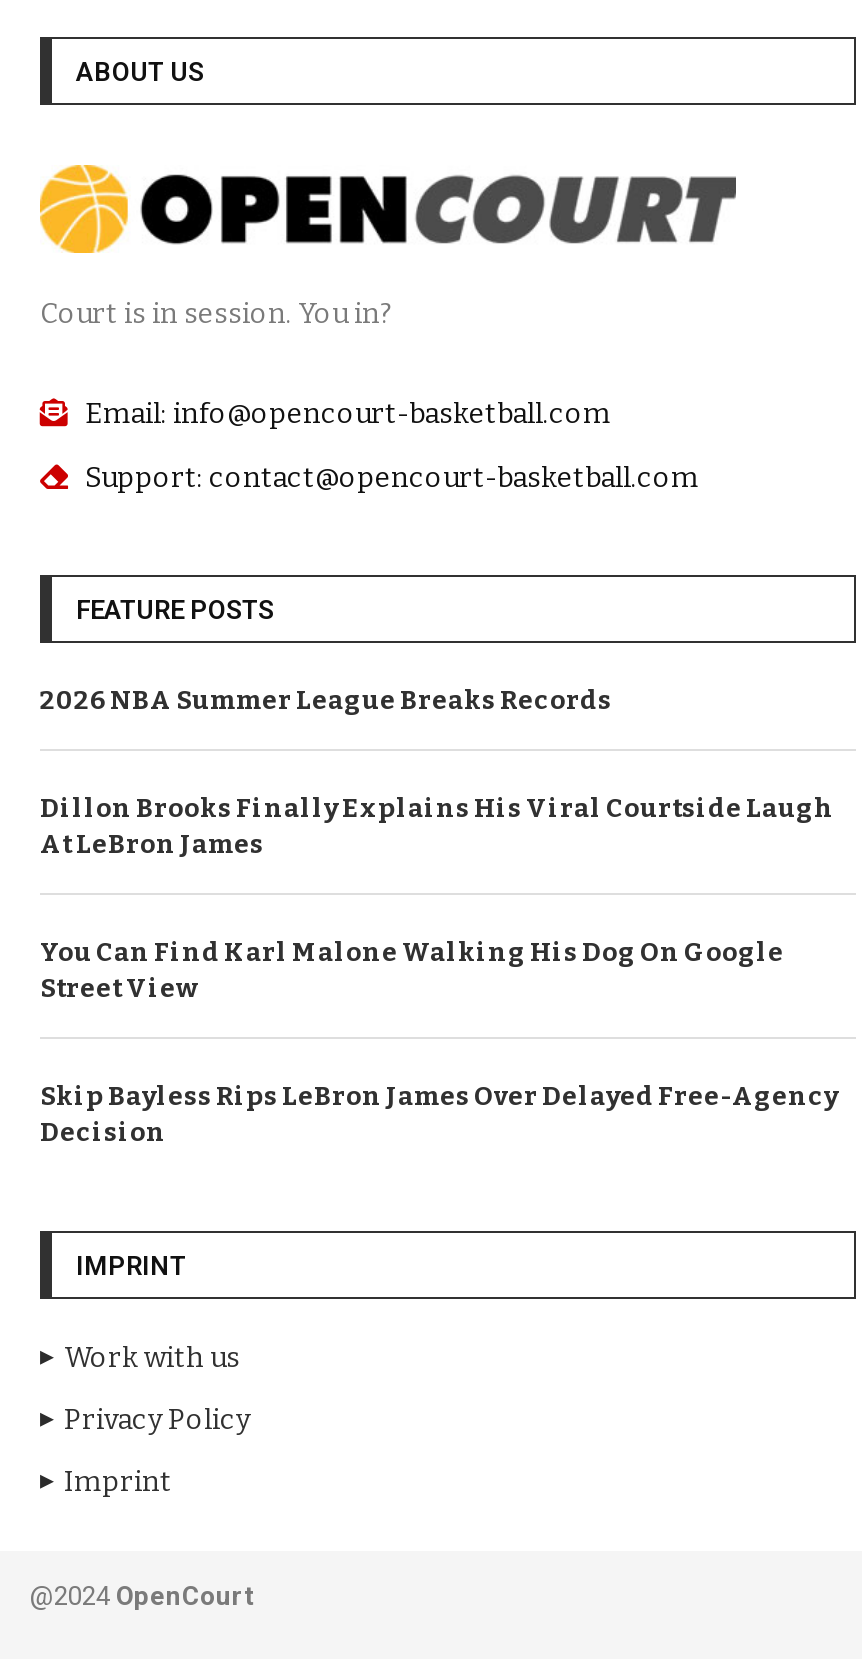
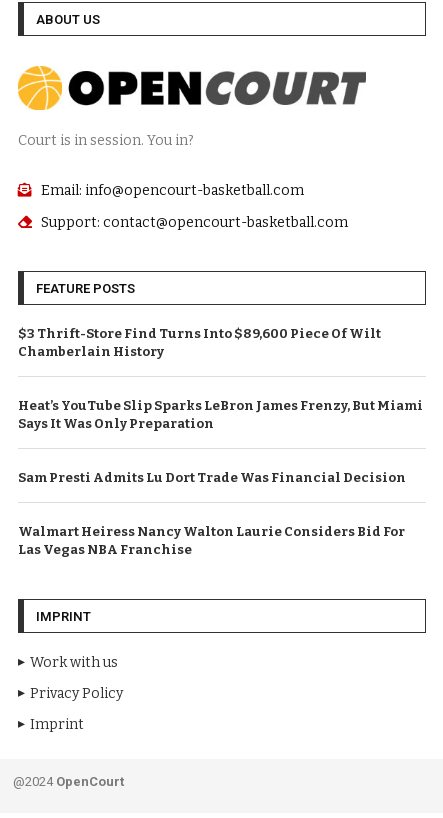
- 2026 NBA Summer League Breaks Records
+ $3 Thrift-Store Find Turns Into $89,600 Piece Of Wilt
+ Chamberlain History

- Dillon Brooks Finally Explains His Viral Courtside Laugh
- At LeBron James
+ Heat’s YouTube Slip Sparks LeBron James Frenzy, But Miami
+ Says It Was Only Preparation

- You Can Find Karl Malone Walking His Dog On Google
- Street View
+ Sam Presti Admits Lu Dort Trade Was Financial Decision

- Skip Bayless Rips LeBron James Over Delayed Free-Agency
- Decision
+ Walmart Heiress Nancy Walton Laurie Considers Bid For
+ Las Vegas NBA Franchise
